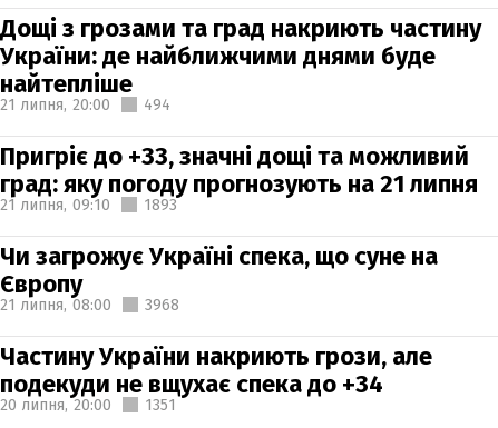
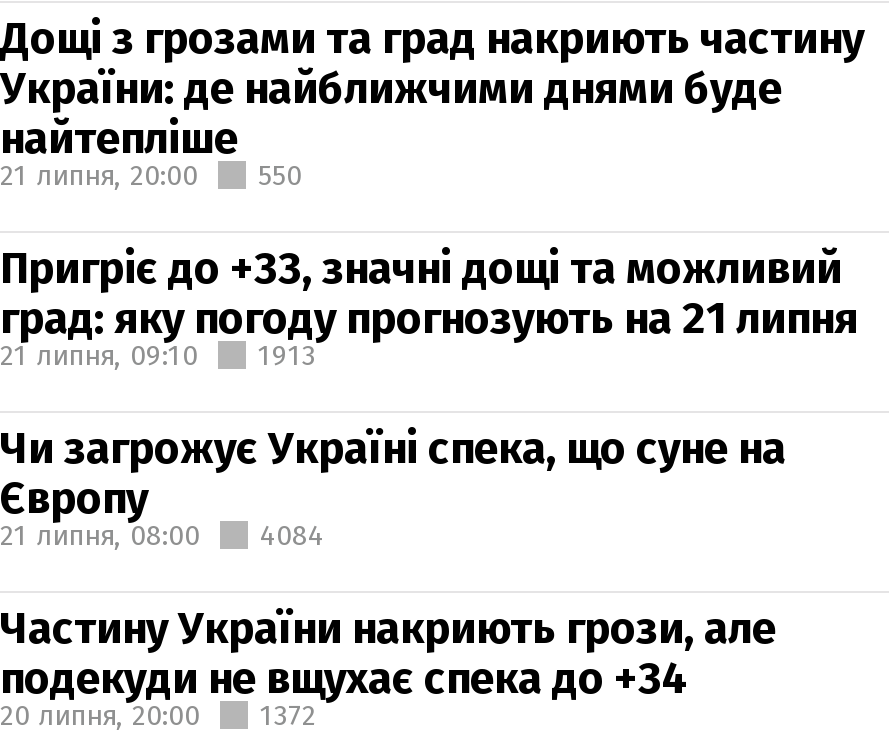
- 21 липня, 20:00 494
+ 21 липня, 20:00 550

- 1893
+ 1913

- 21 липня, 08:00 3968
+ 21 липня, 08:00 4084

- 20 липня, 20:00 1351
+ 20 липня, 20:00 1372
